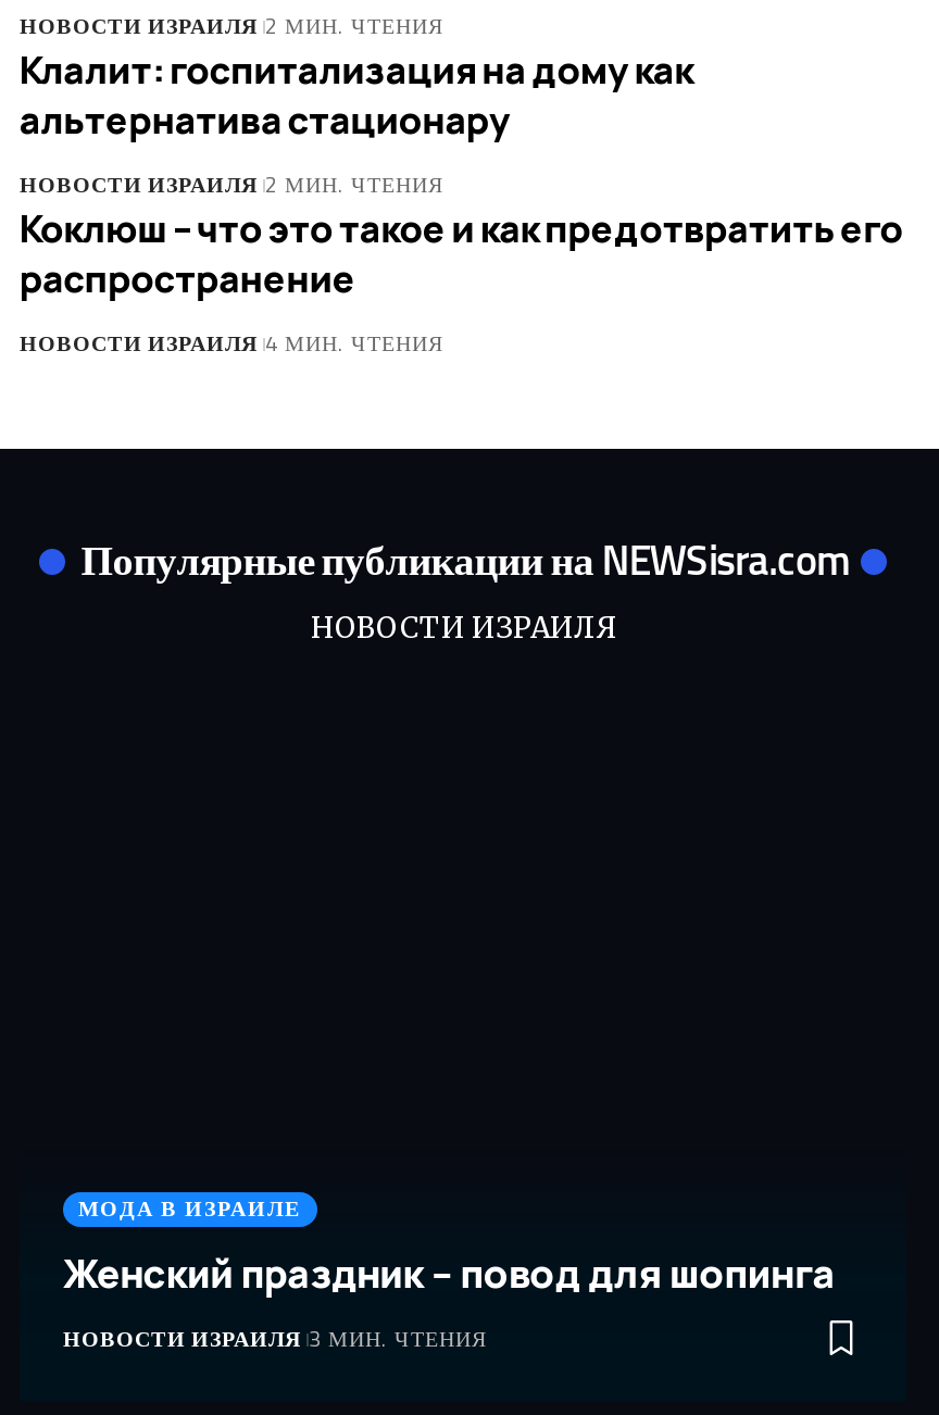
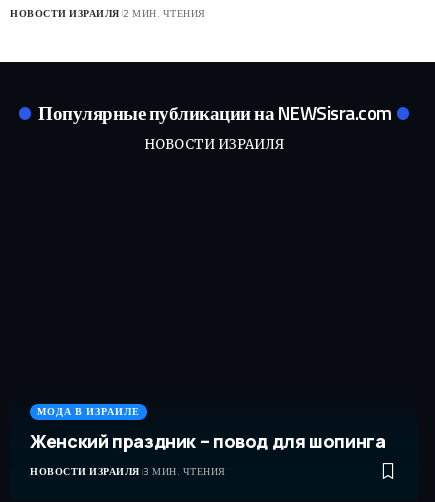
- Клалит: госпитализация на дому как
- альтернатива стационару
- НОВОСТИ ИЗРАИЛЯ 2 МИН. ЧТЕНИЯ
- Коклюш – что это такое и как предотвратить его
- распространение
- НОВОСТИ ИЗРАИЛЯ 4 МИН. ЧТЕНИЯ
